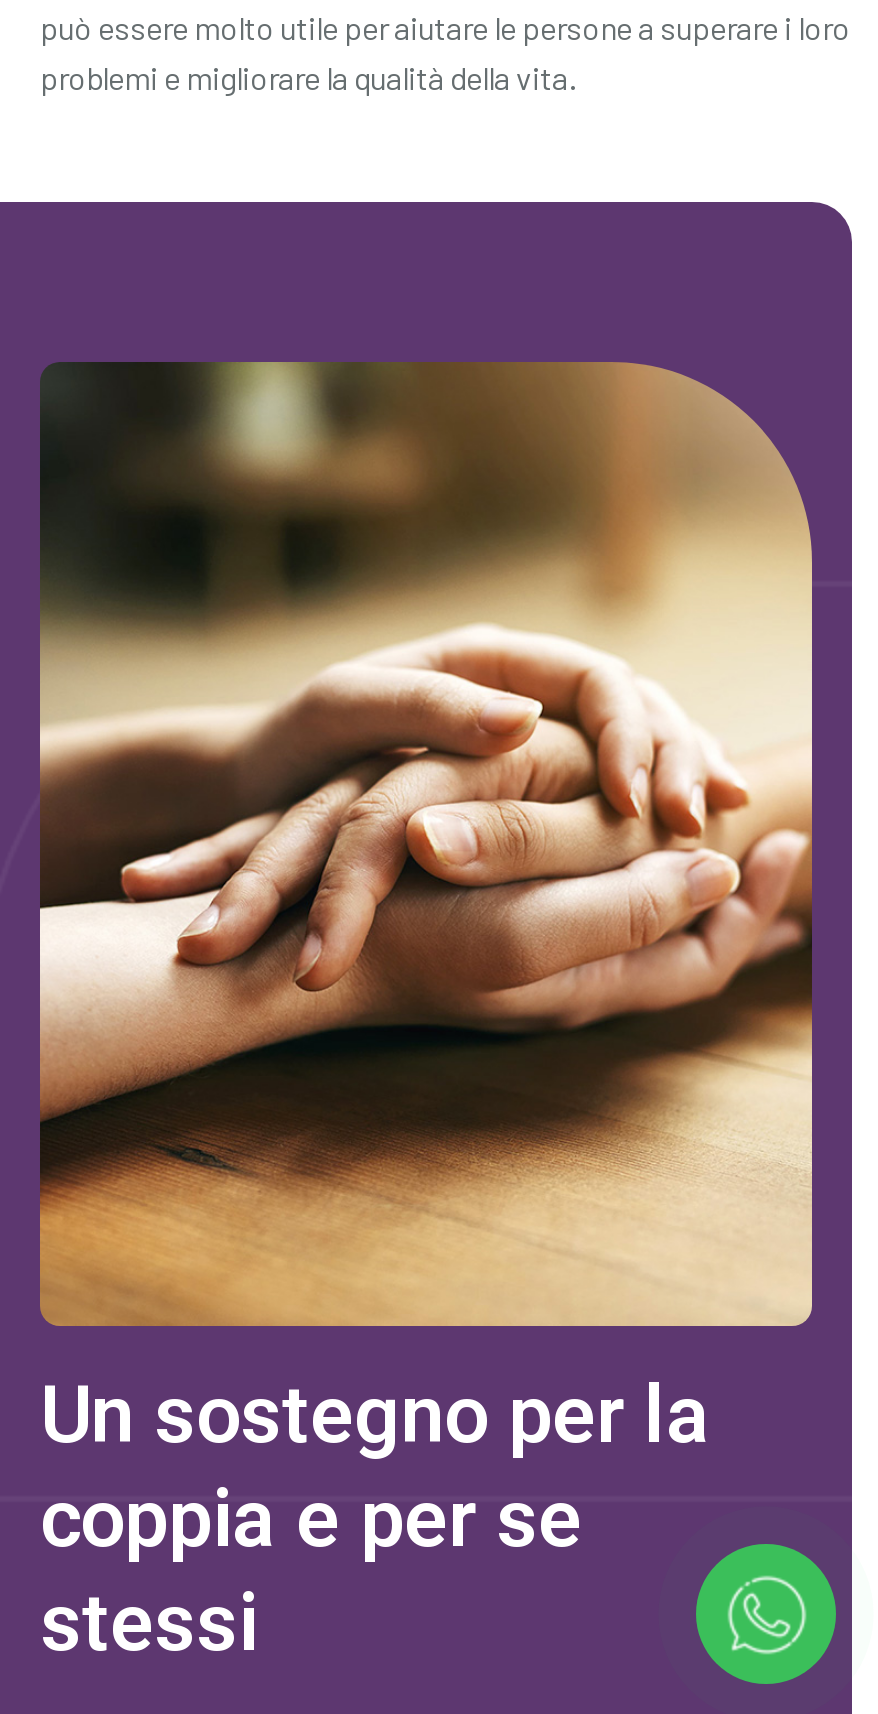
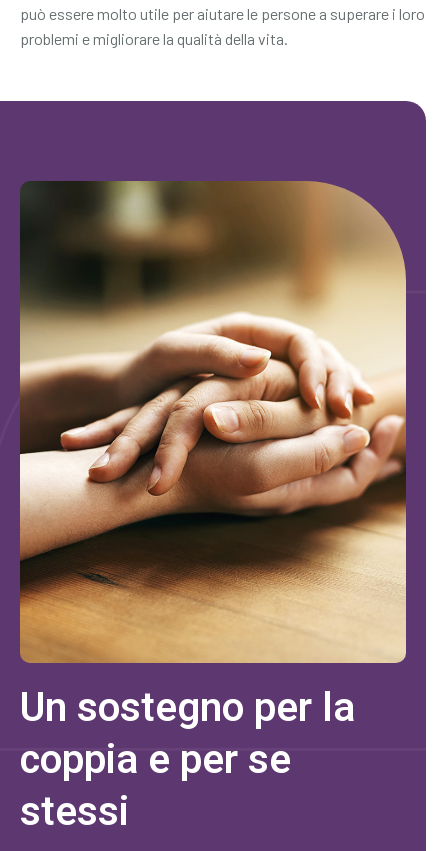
- [image]
